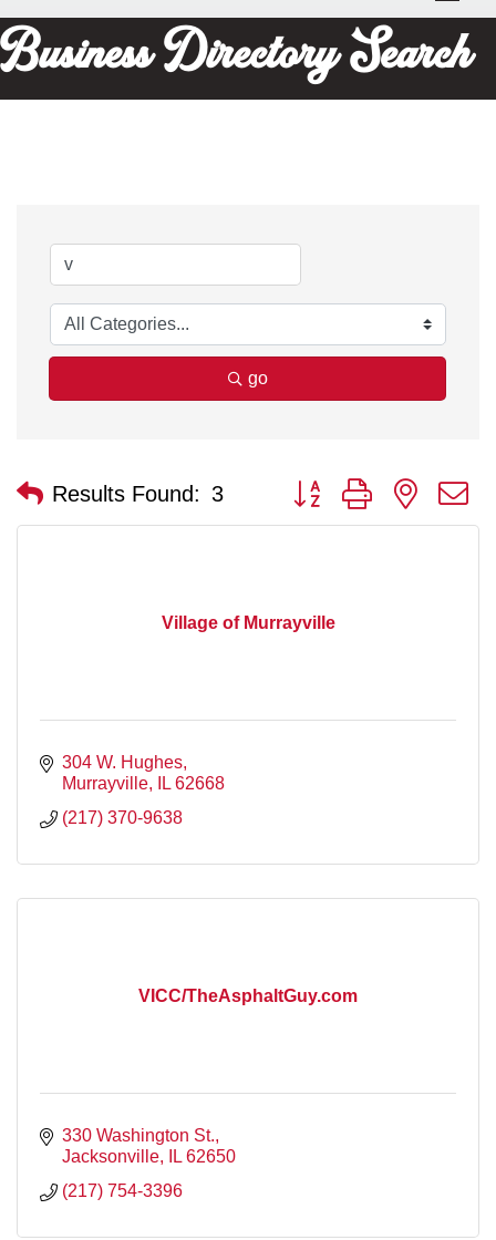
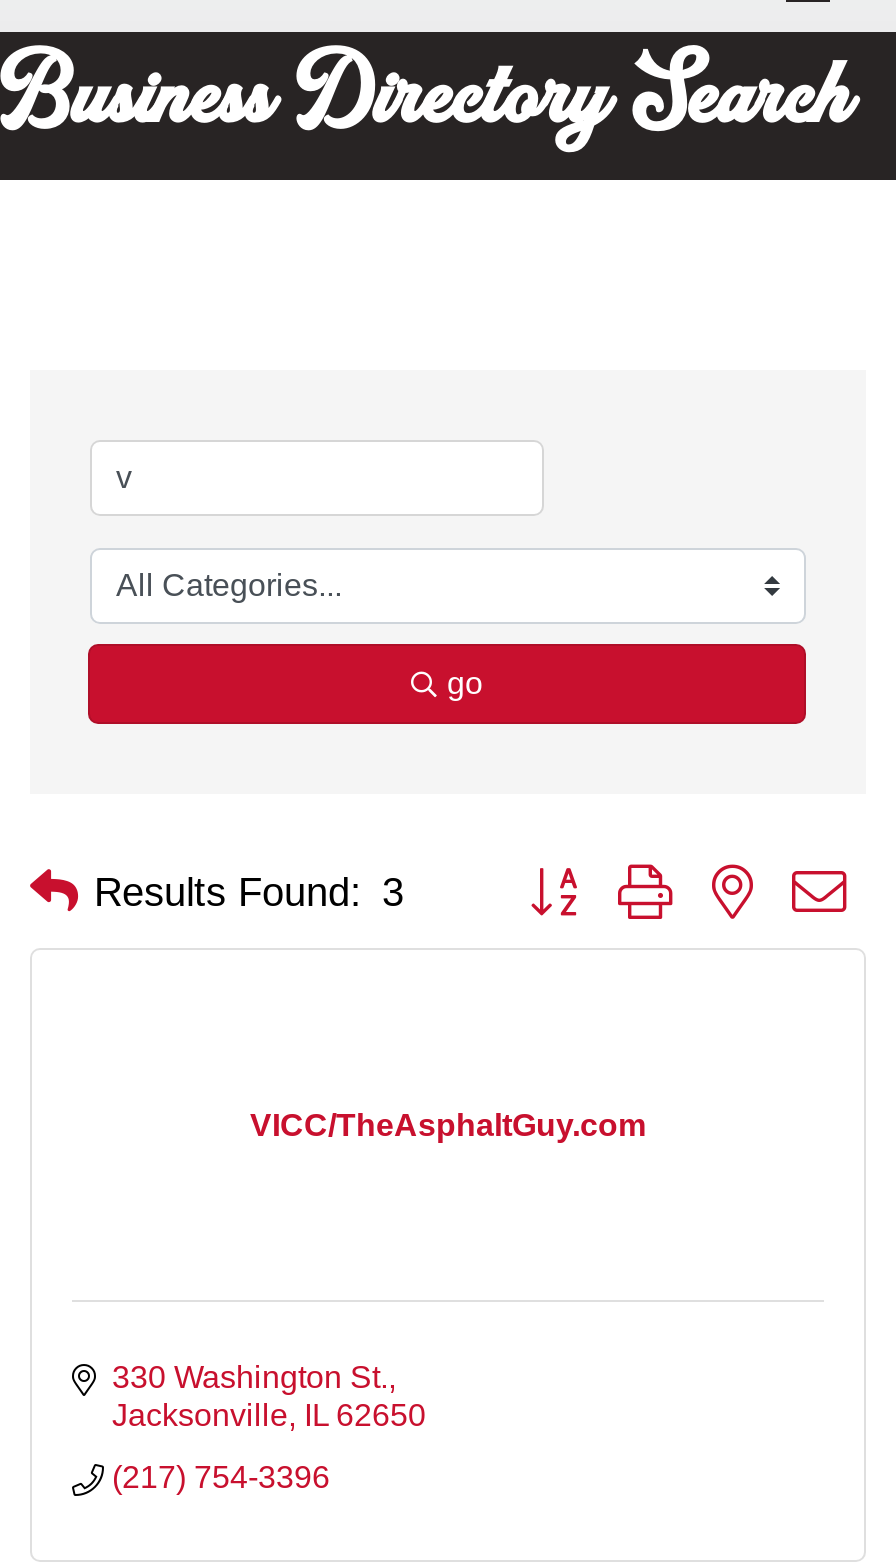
- Village of Murrayville

- 304 W. Hughes
- Murrayville IL 62668
- (217) 370-9638
